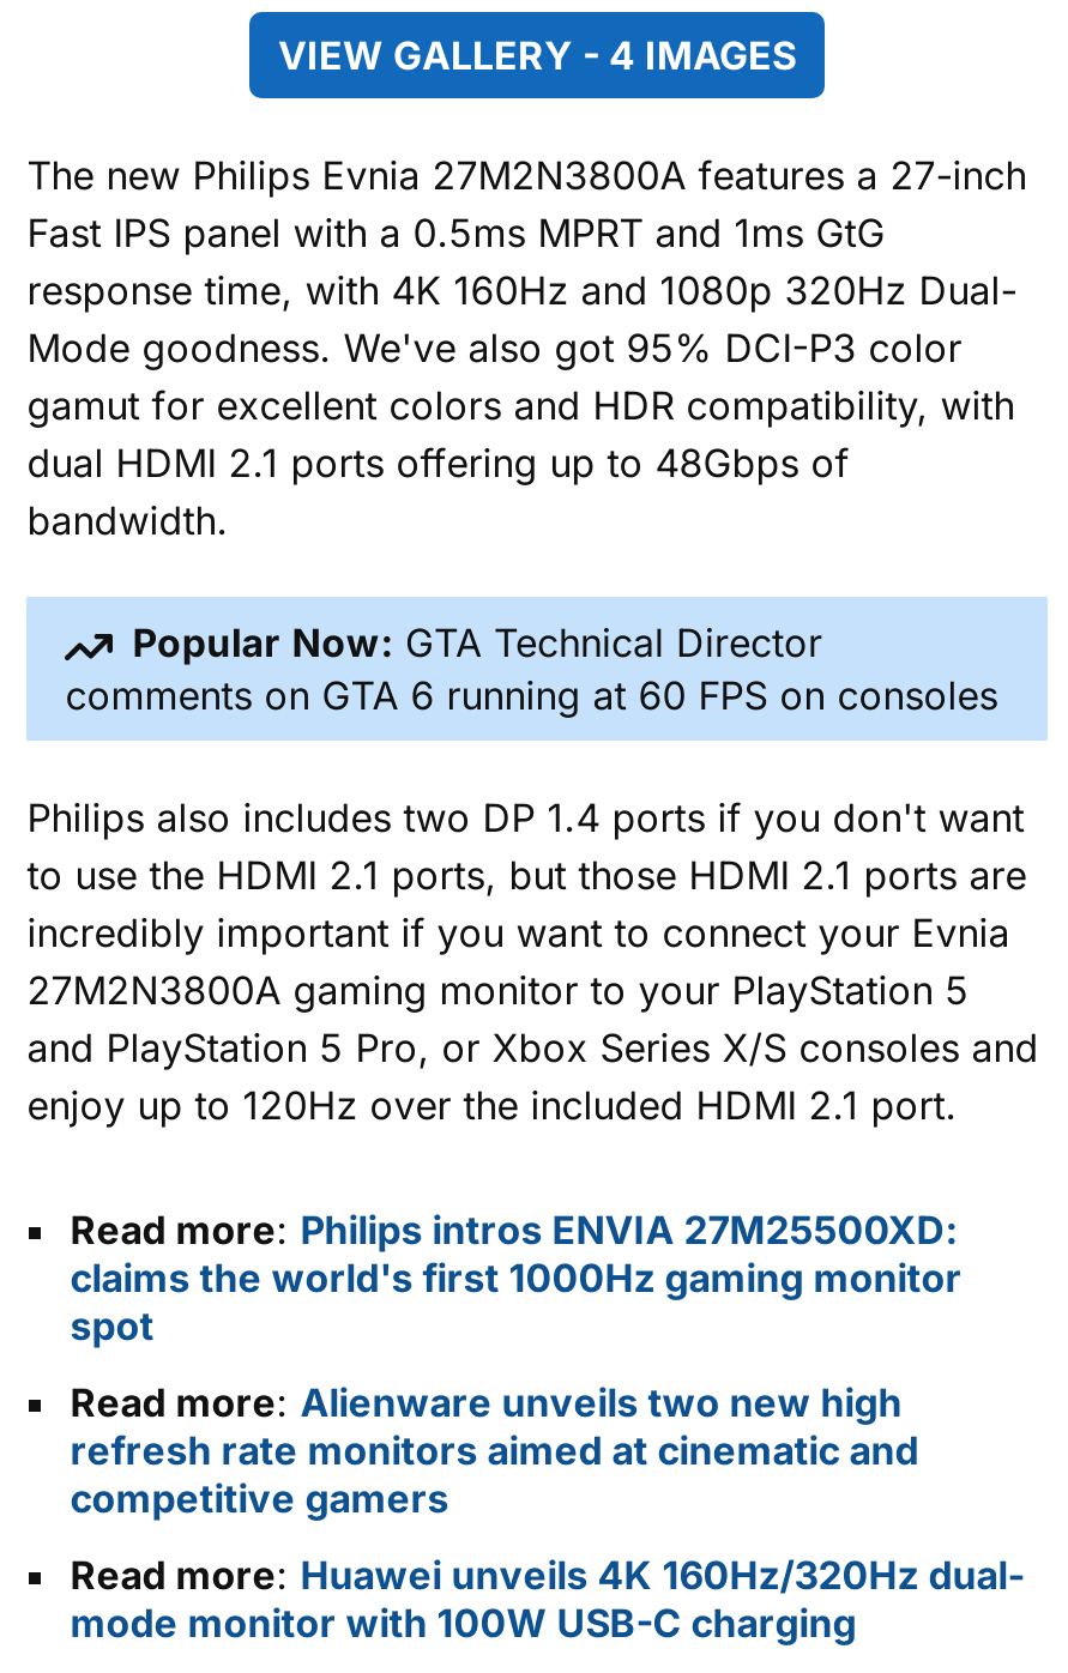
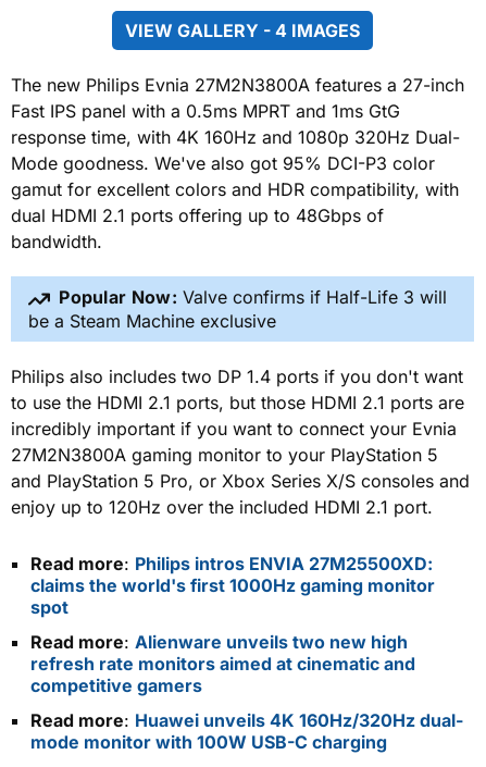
- Popular Now: GTA Technical Director
- comments on GTA 6 running at 60 FPS on consoles
+ Popular Now: Valve confirms if Half-Life 3 will
+ be a Steam Machine exclusive
